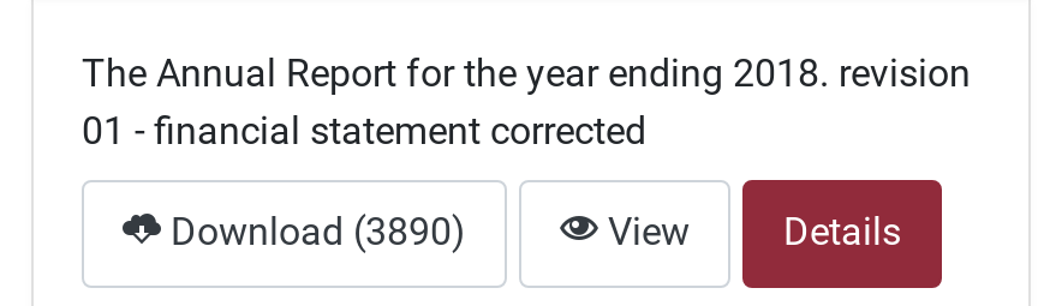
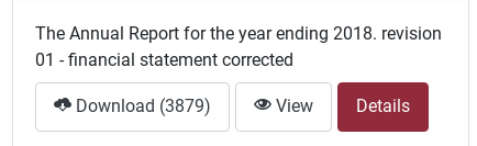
- Download (3890)
+ Download (3879)
